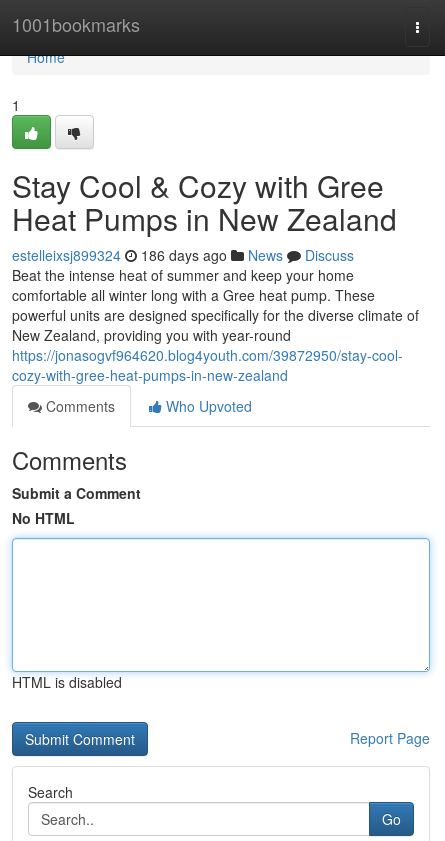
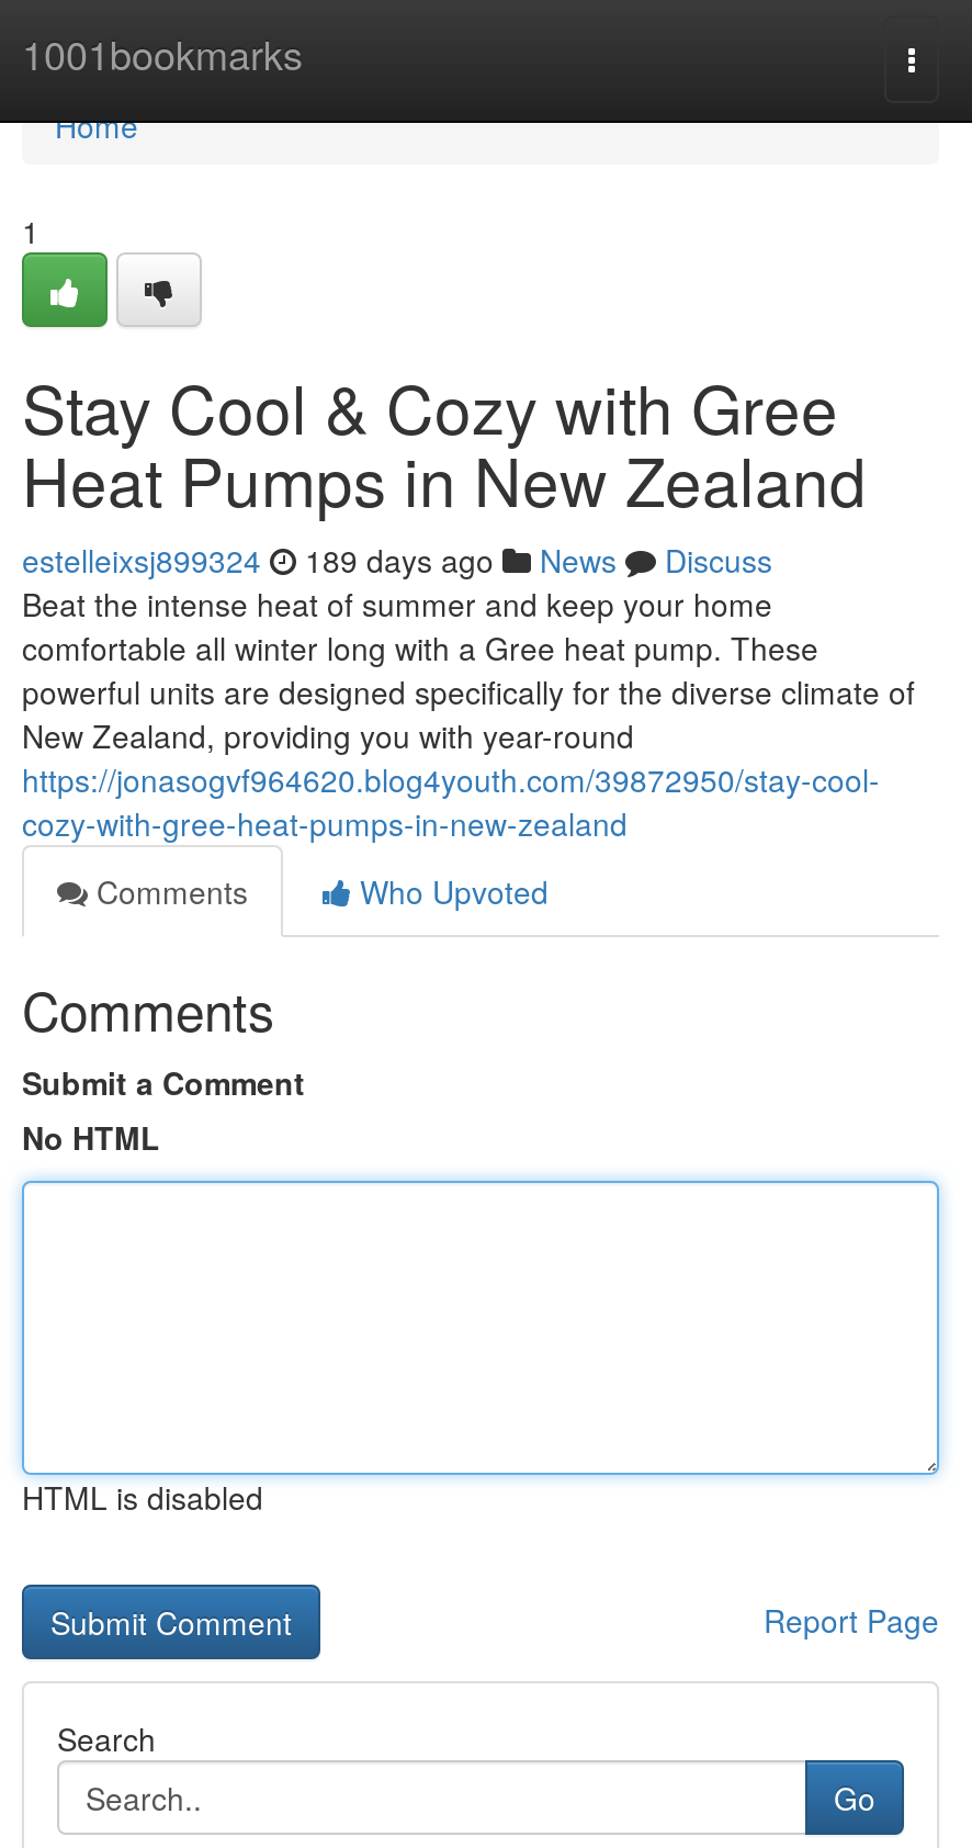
- estelleixsj899324 186 days ago News Discuss
+ estelleixsj899324 189 days ago News Discuss
